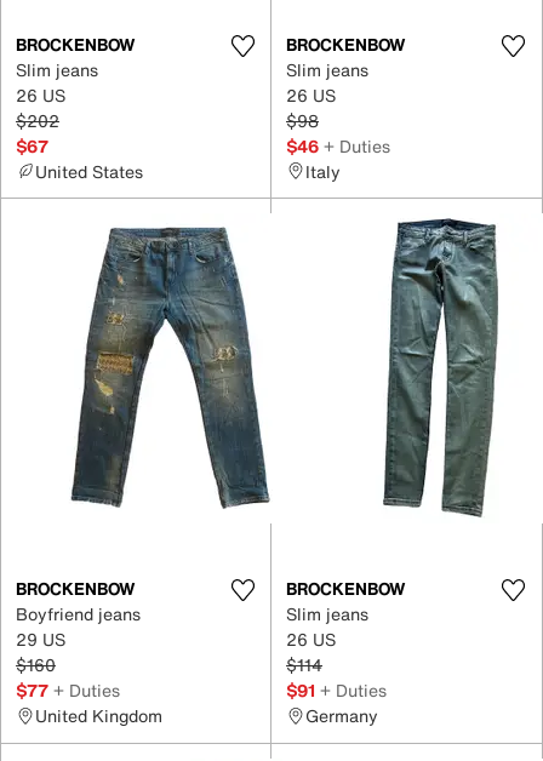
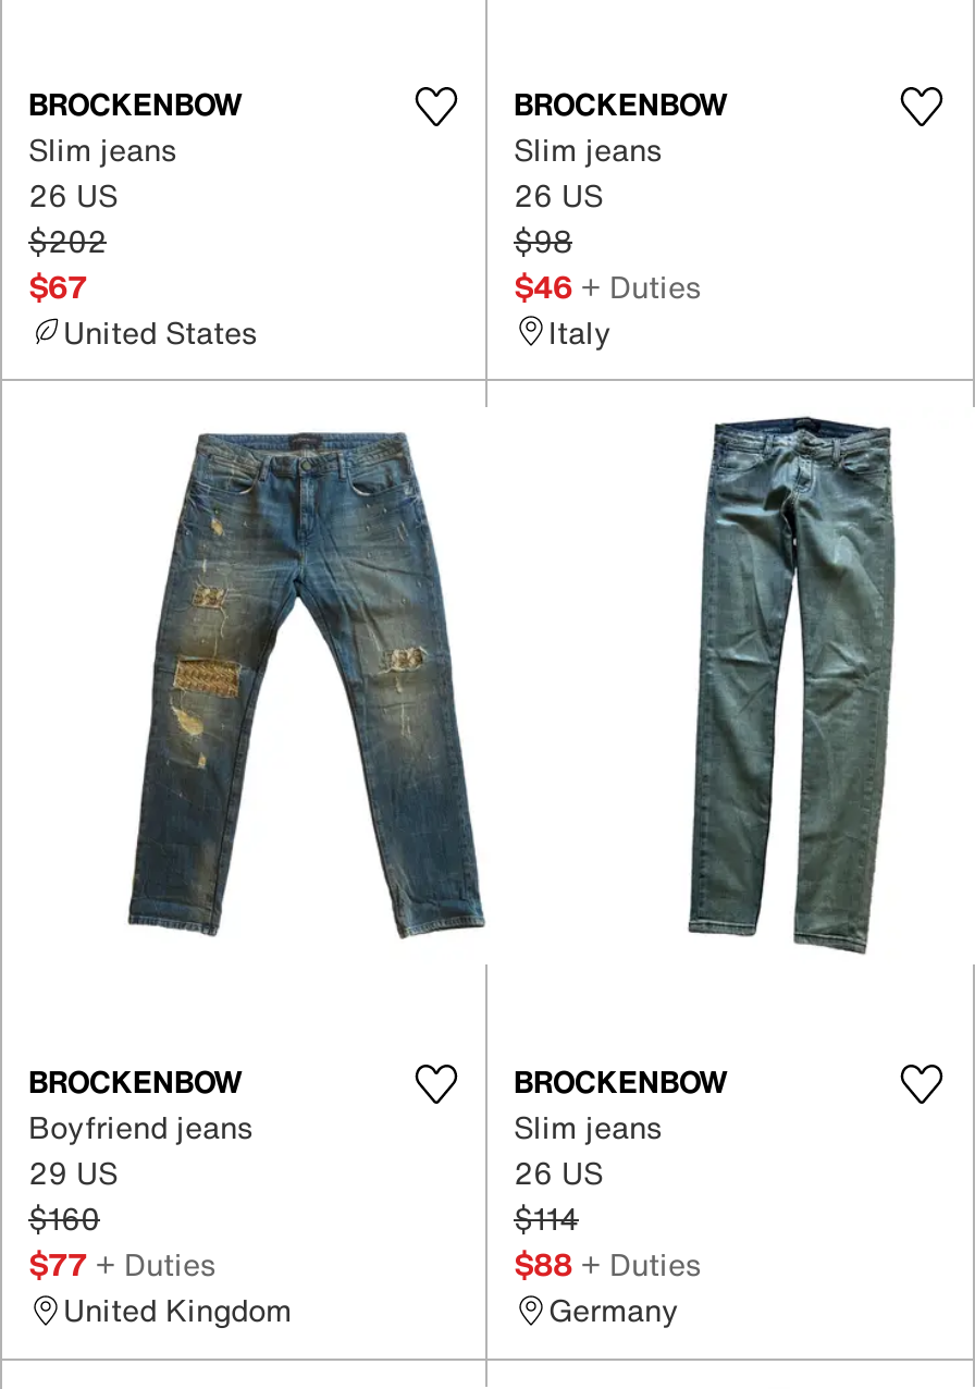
- $91 + Duties
+ $88 + Duties
